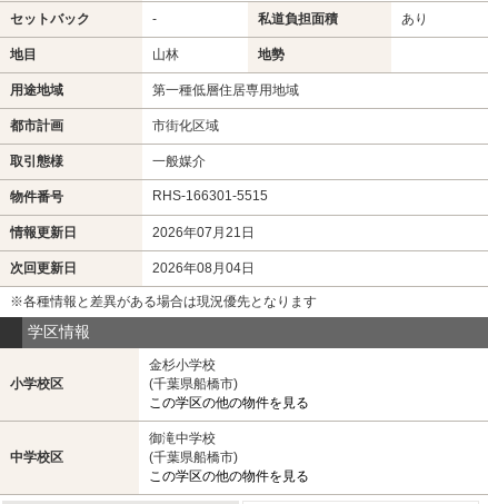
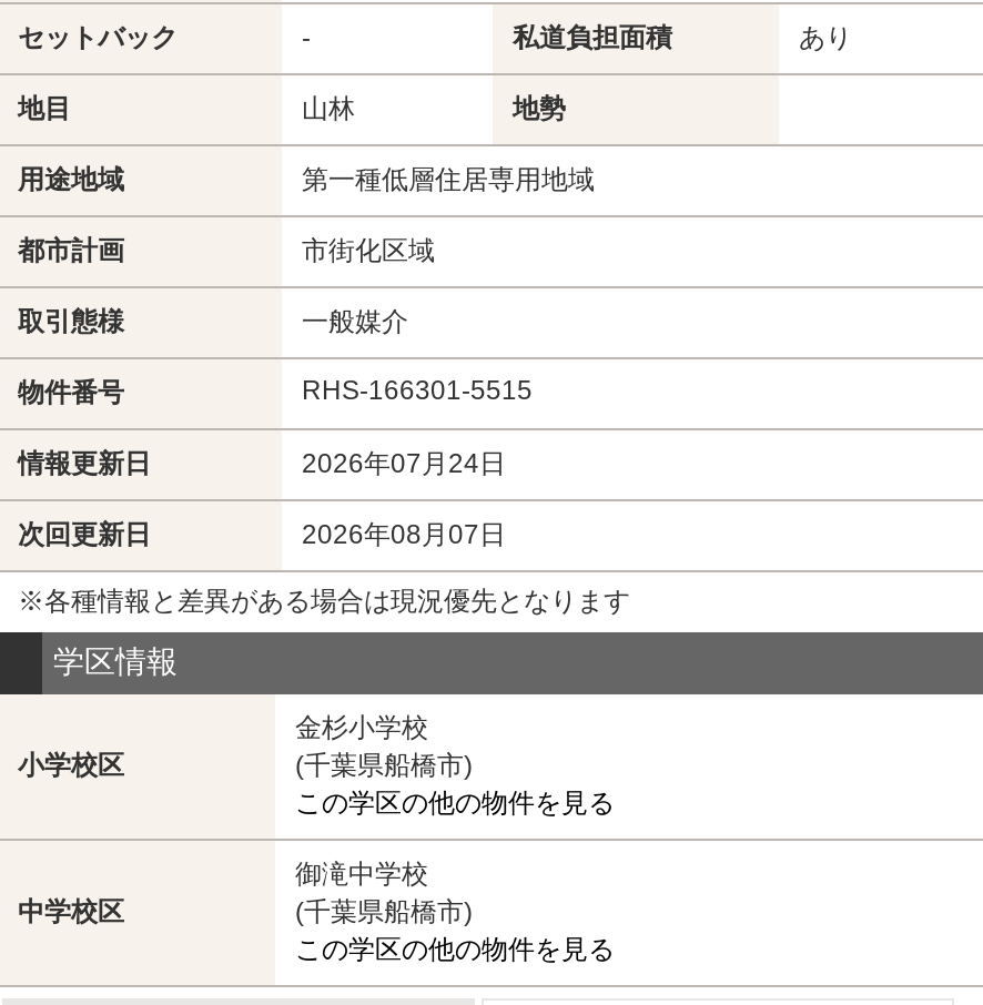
- 2026年07月21日
+ 2026年07月24日

- 2026年08月04日
+ 2026年08月07日
